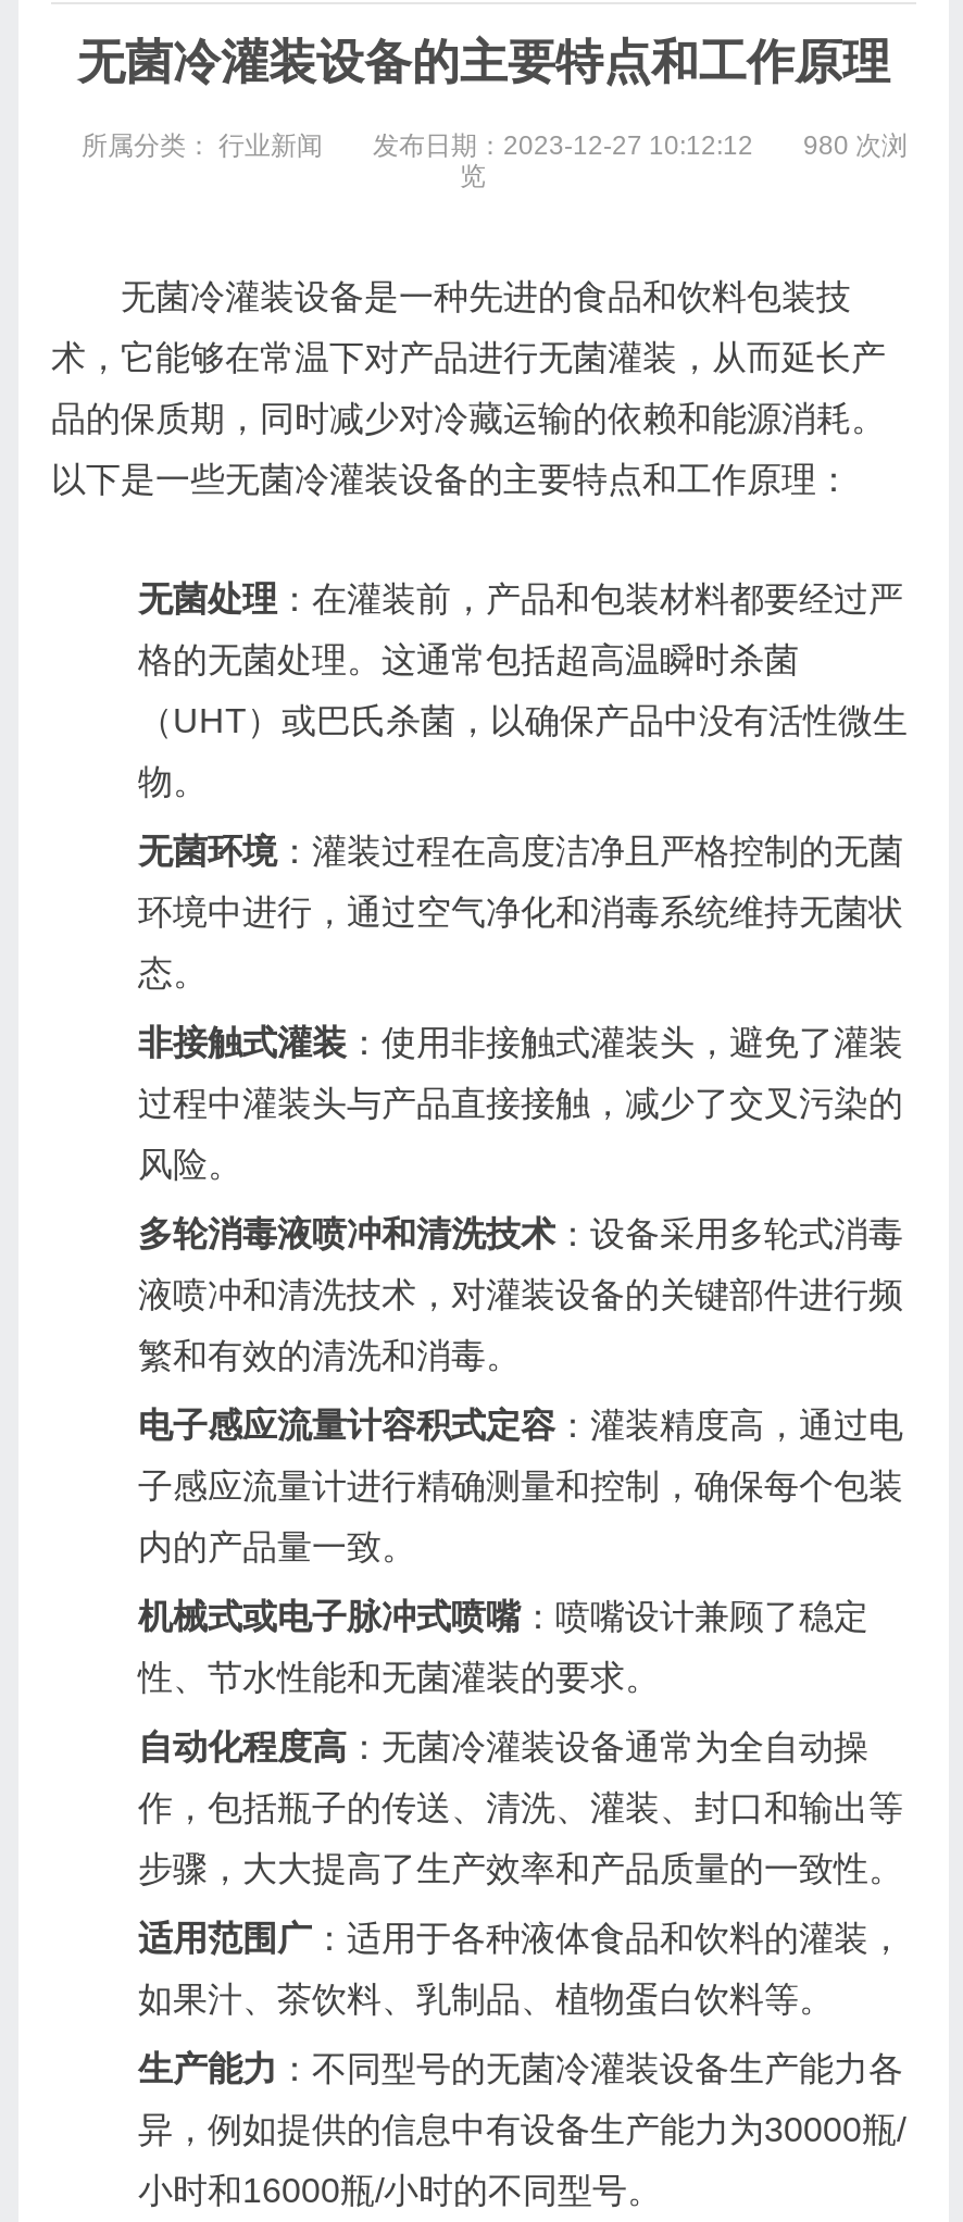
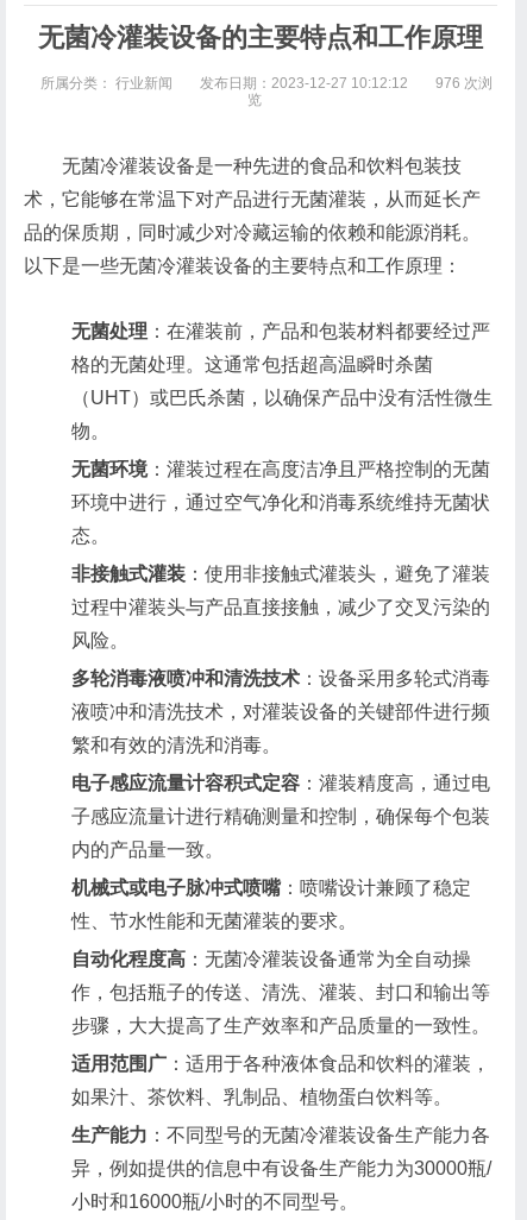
- 所属分类： 行业新闻 发布日期：2023-12-27 10:12:12 980 次浏
+ 所属分类： 行业新闻 发布日期：2023-12-27 10:12:12 976 次浏
